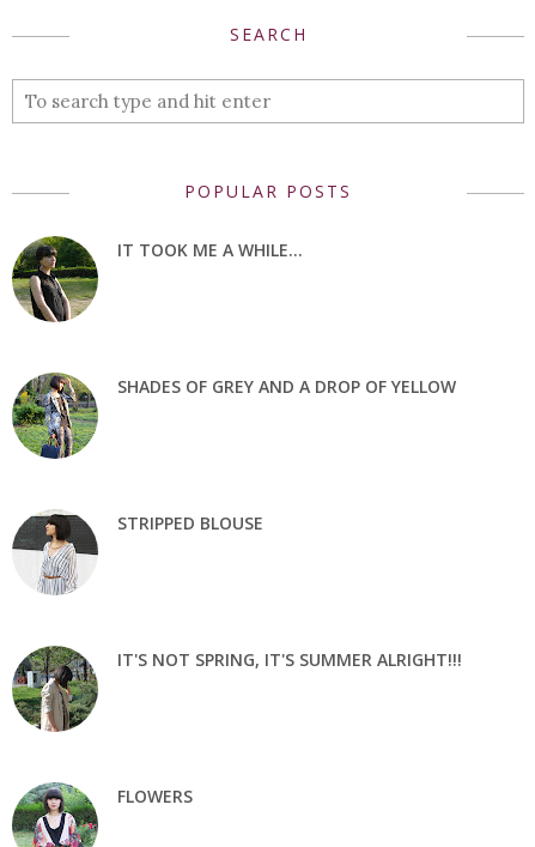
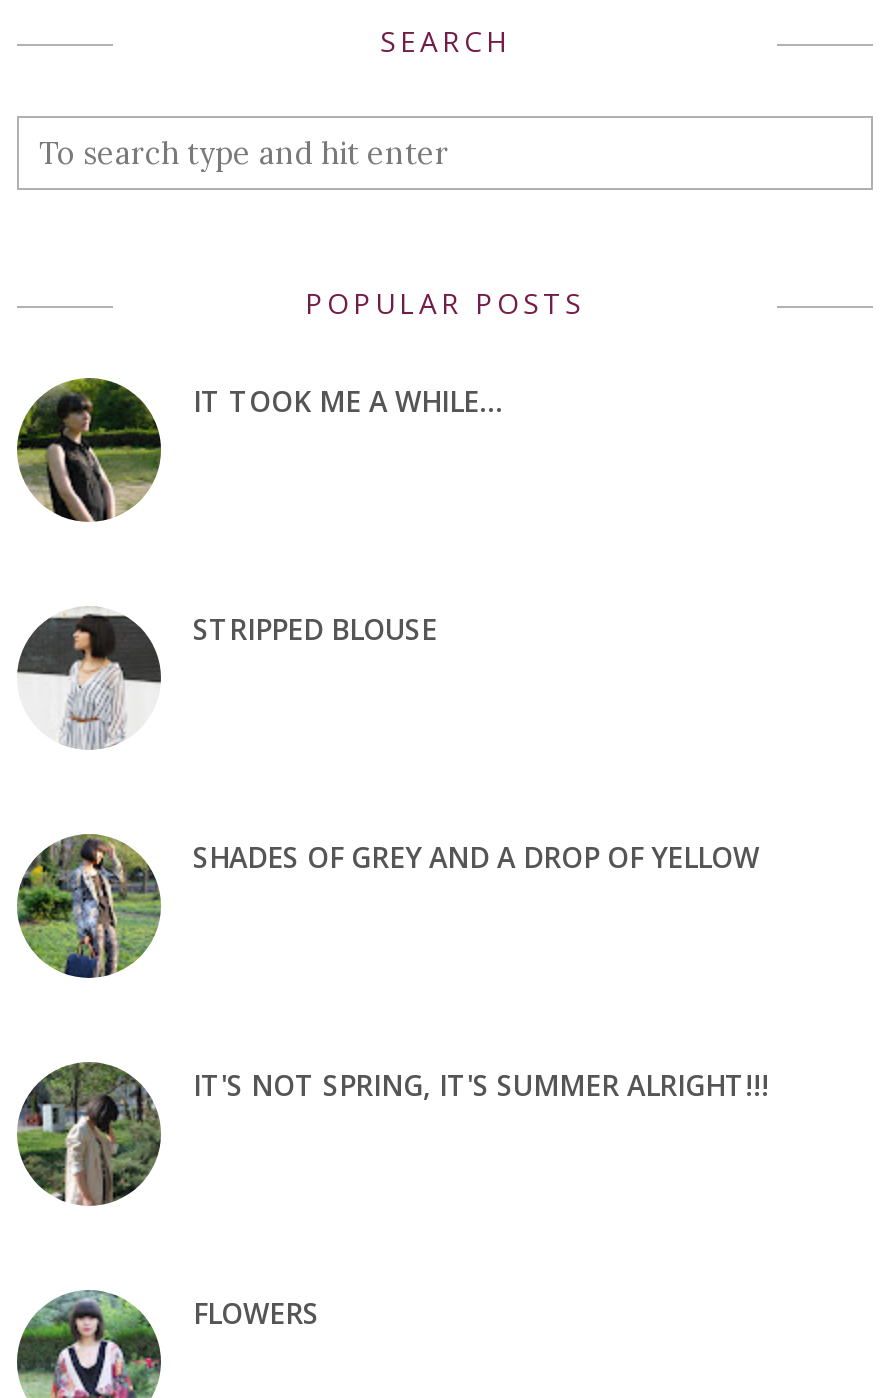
moved down: [image] | SHADES OF GREY AND A DROP OF YELLOW

moved up: [image] | STRIPPED BLOUSE
